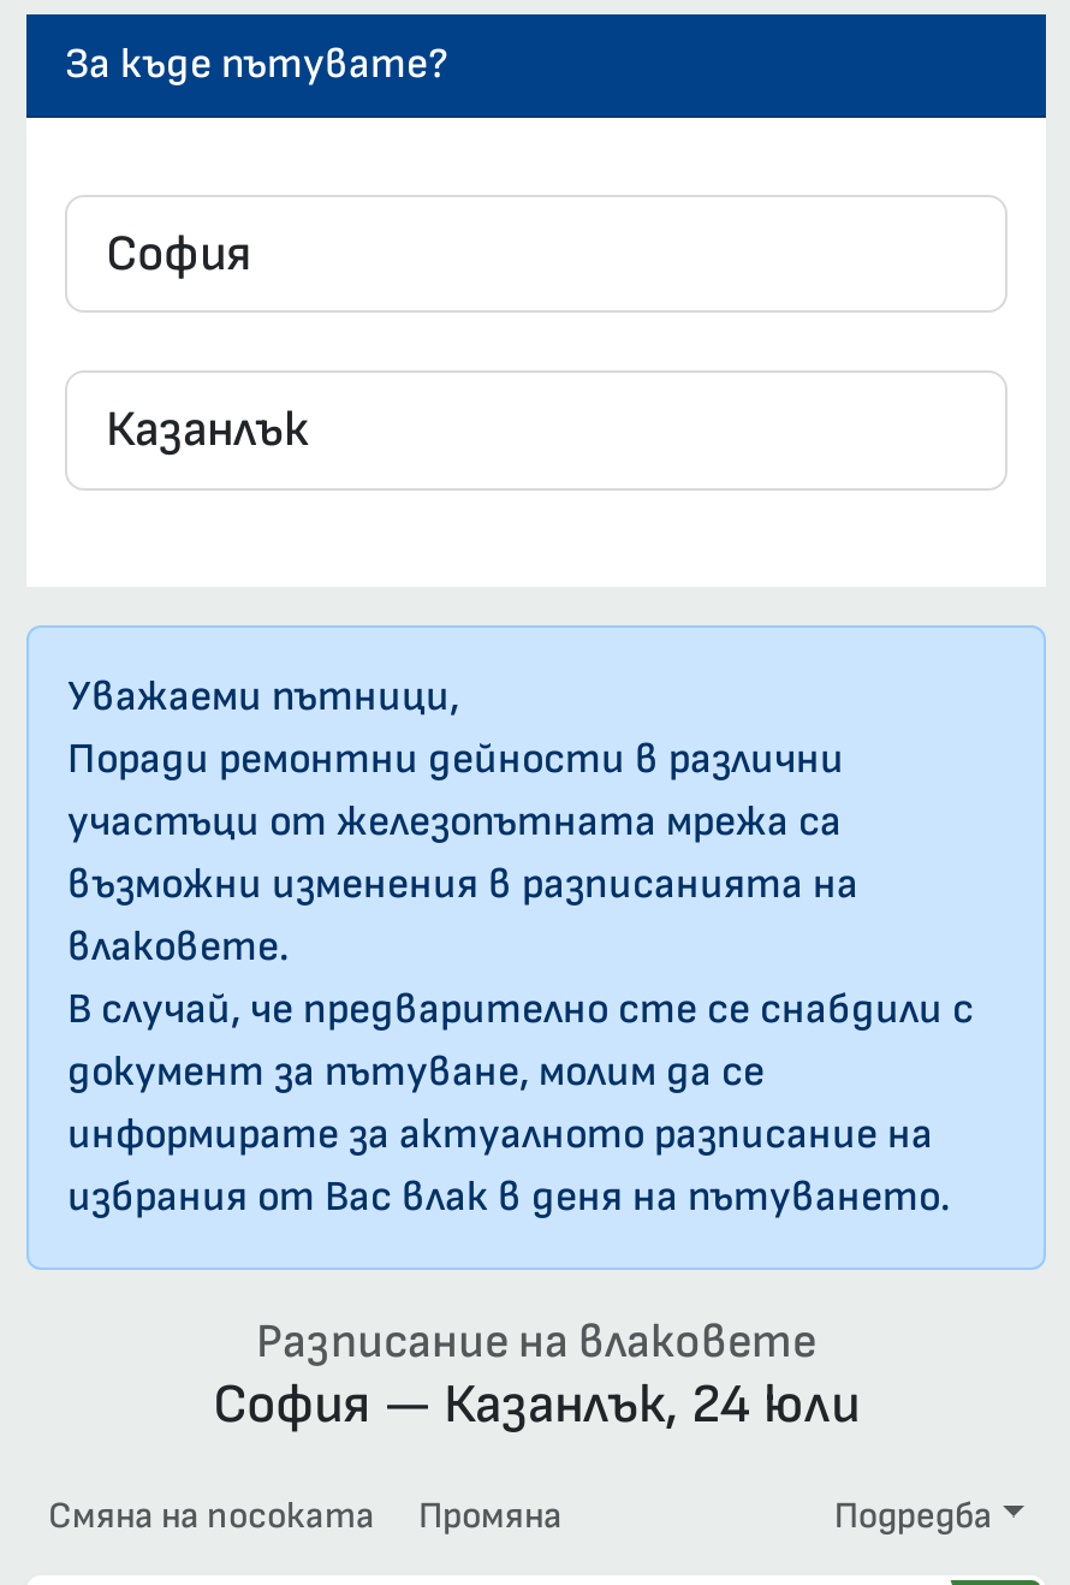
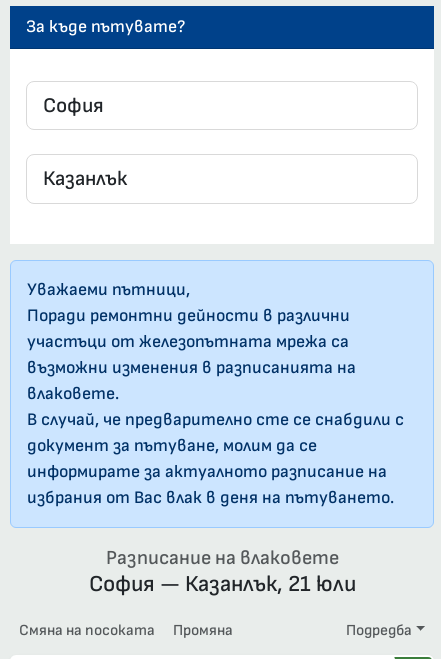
- София — Казанлък, 24 юли
+ София — Казанлък, 21 юли
